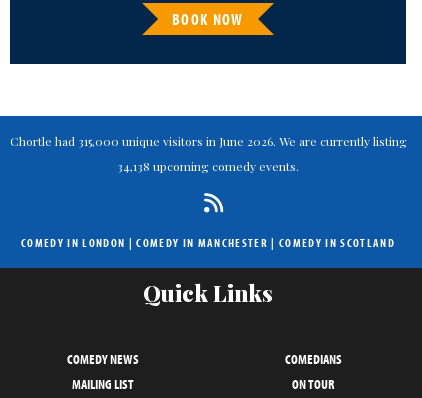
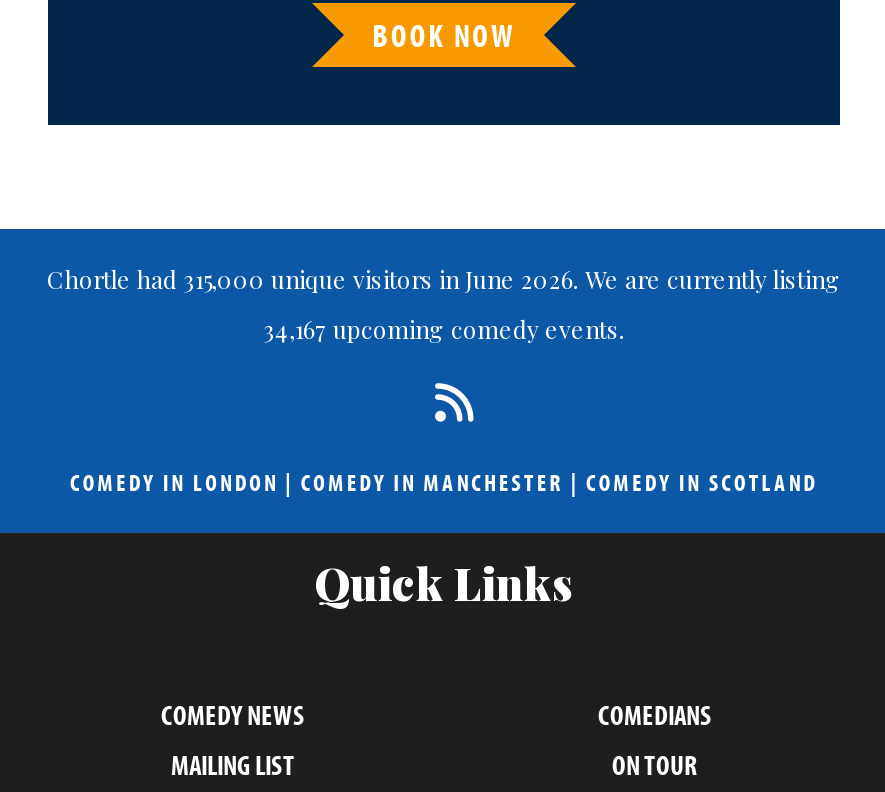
- 34,138 upcoming comedy events.
+ 34,167 upcoming comedy events.
